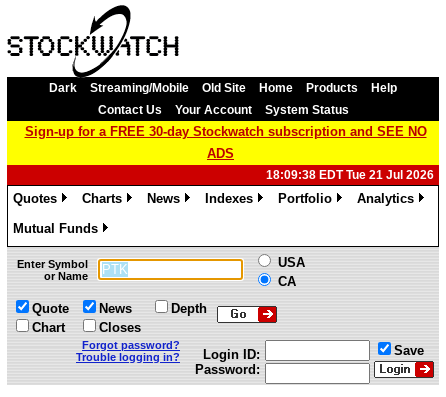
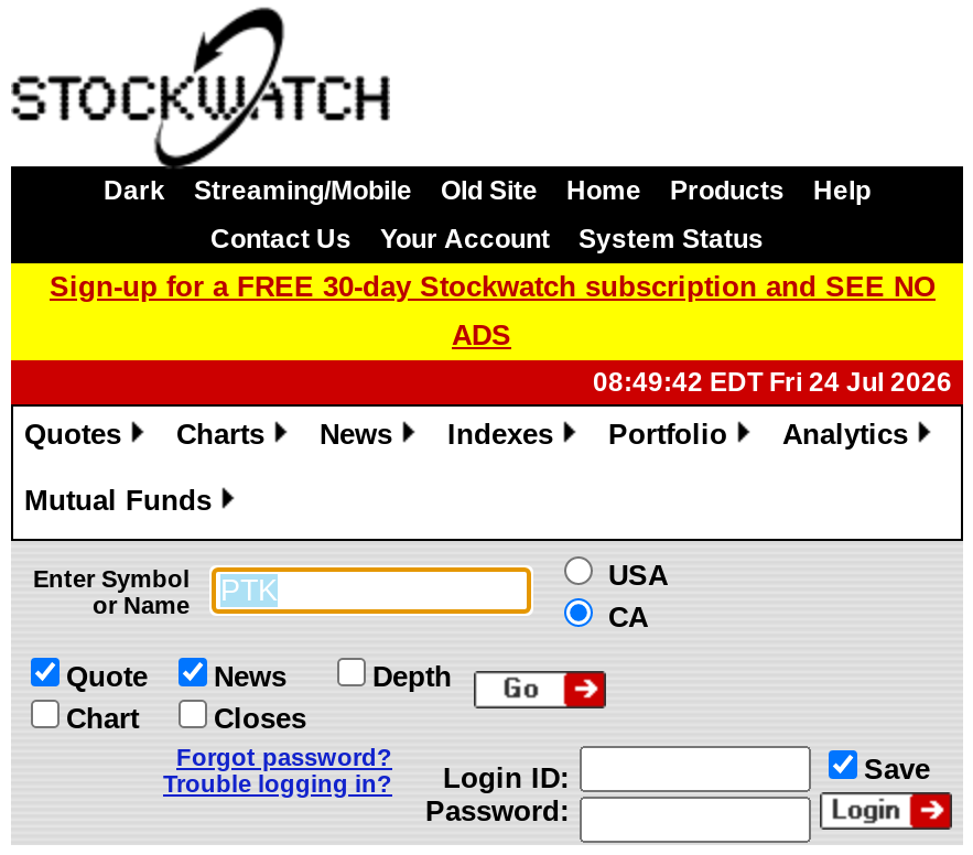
- 18:09:38 EDT Tue 21 Jul 2026
+ 08:49:42 EDT Fri 24 Jul 2026
